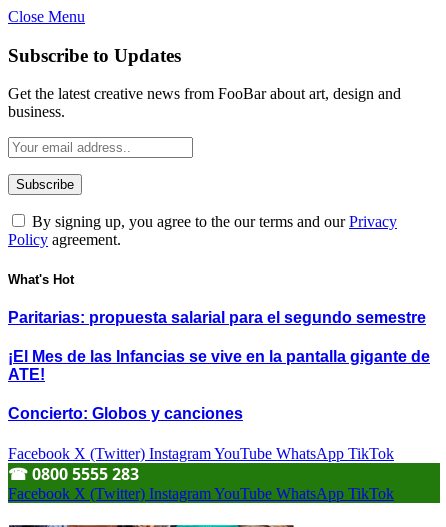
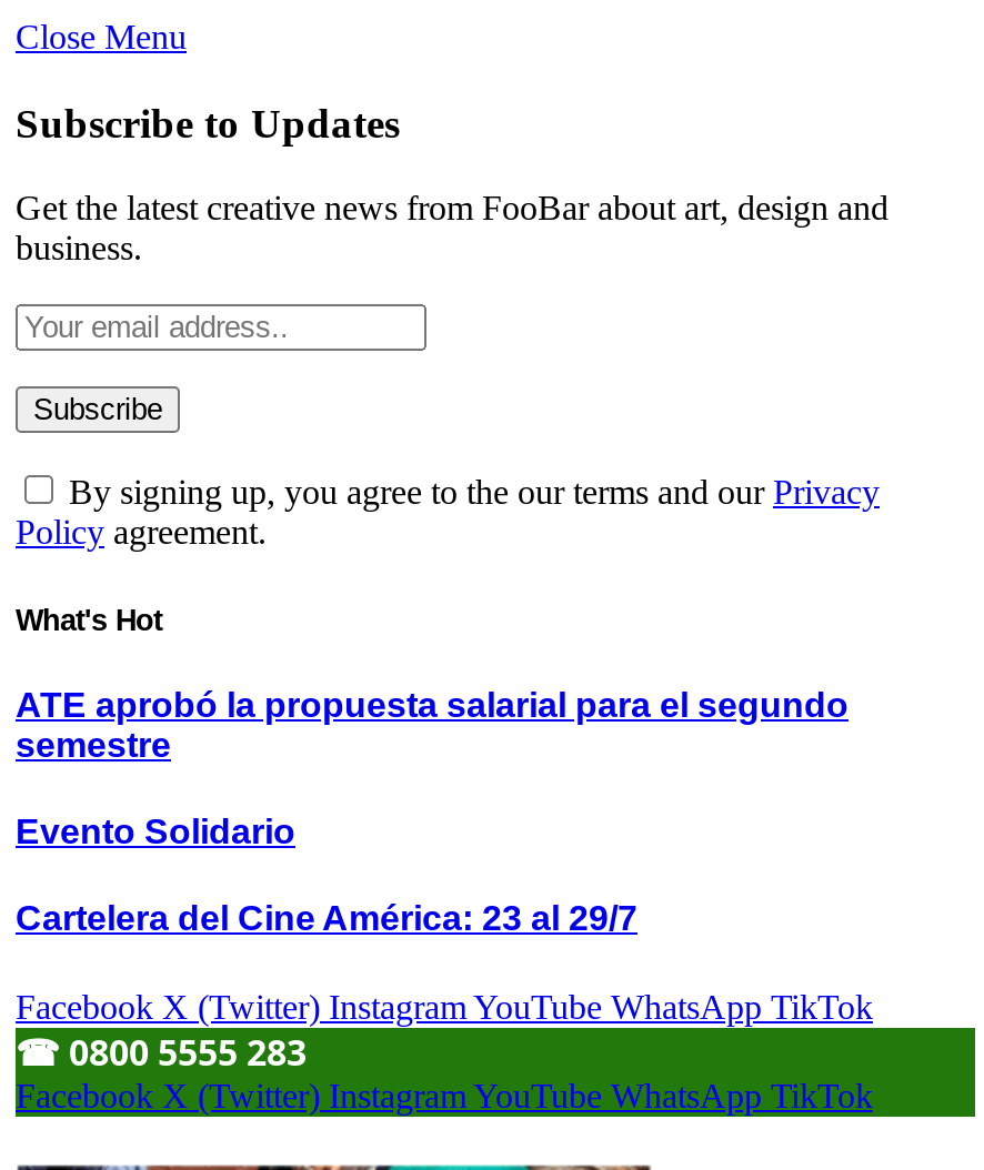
- Paritarias: propuesta salarial para el segundo semestre
+ ATE aprobó la propuesta salarial para el segundo
+ semestre

- ¡El Mes de las Infancias se vive en la pantalla gigante de
- ATE!
+ Evento Solidario

- Concierto: Globos y canciones
+ Cartelera del Cine América: 23 al 29/7
